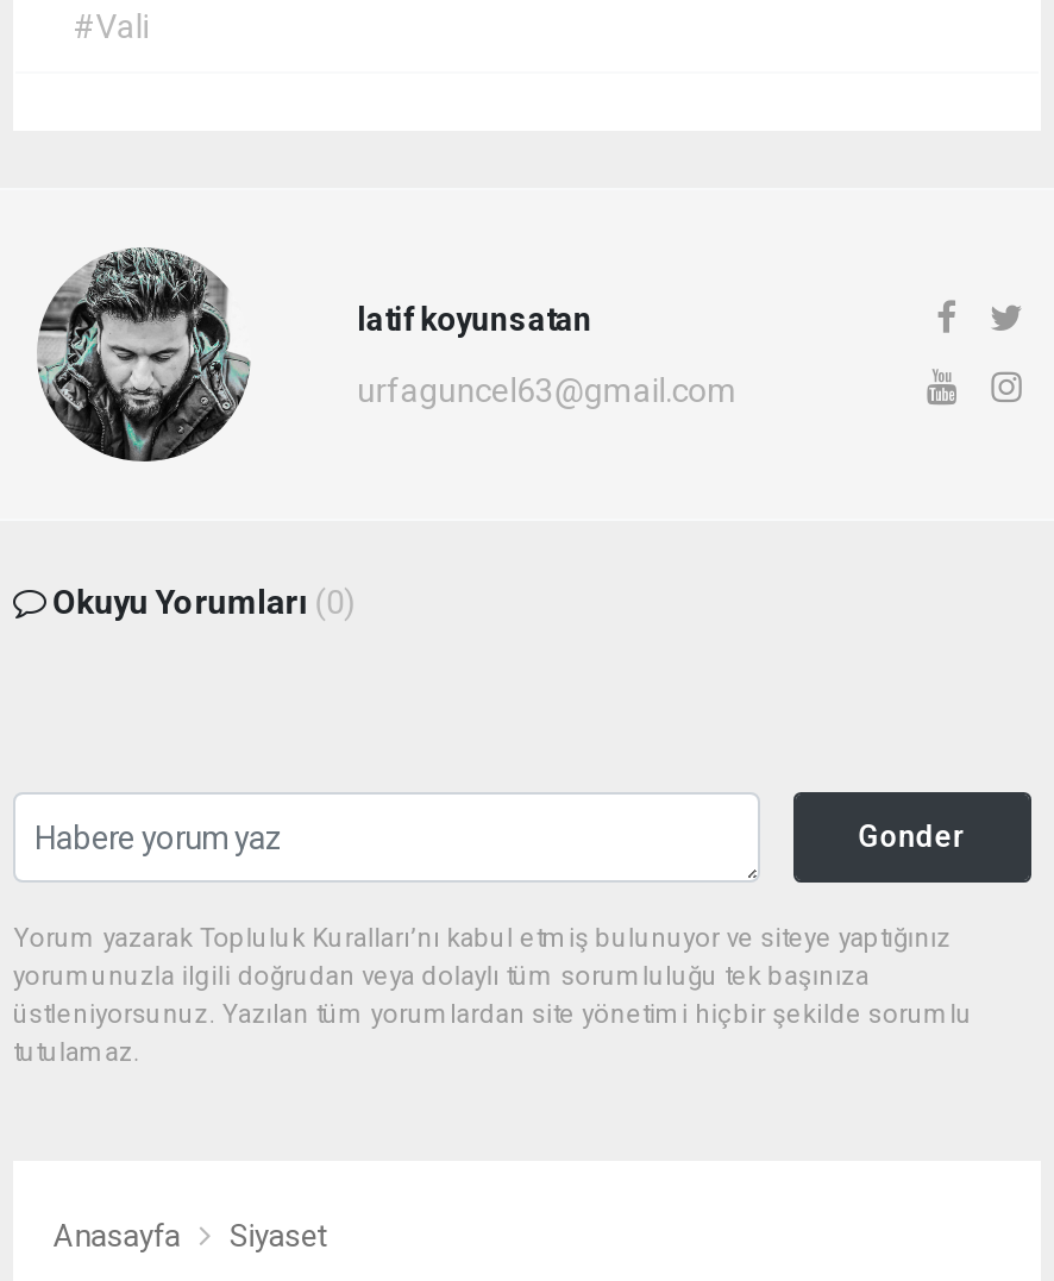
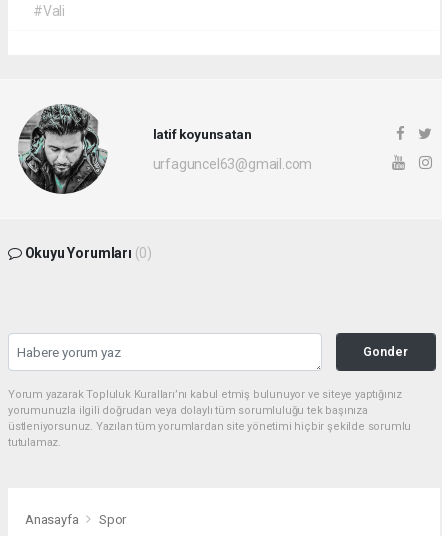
- Siyaset
+ Spor
